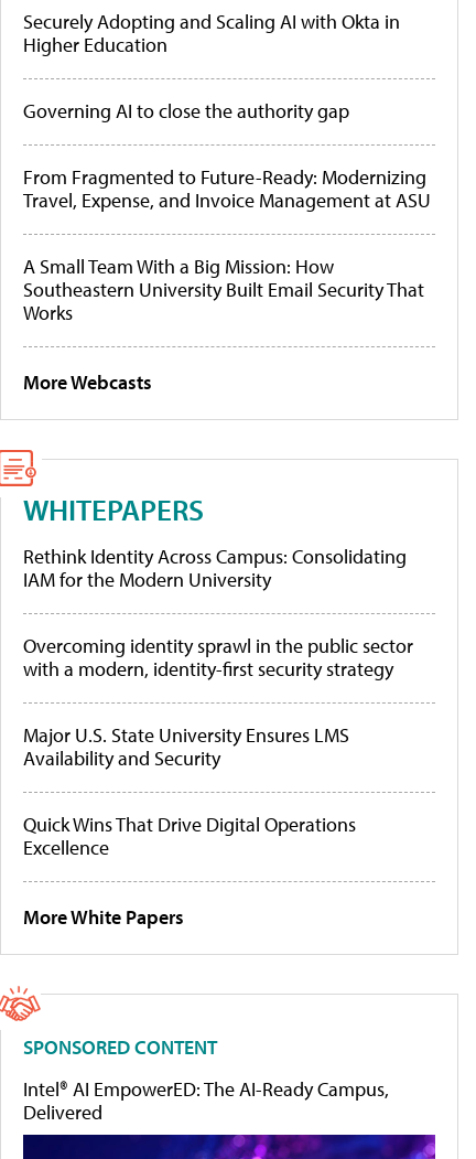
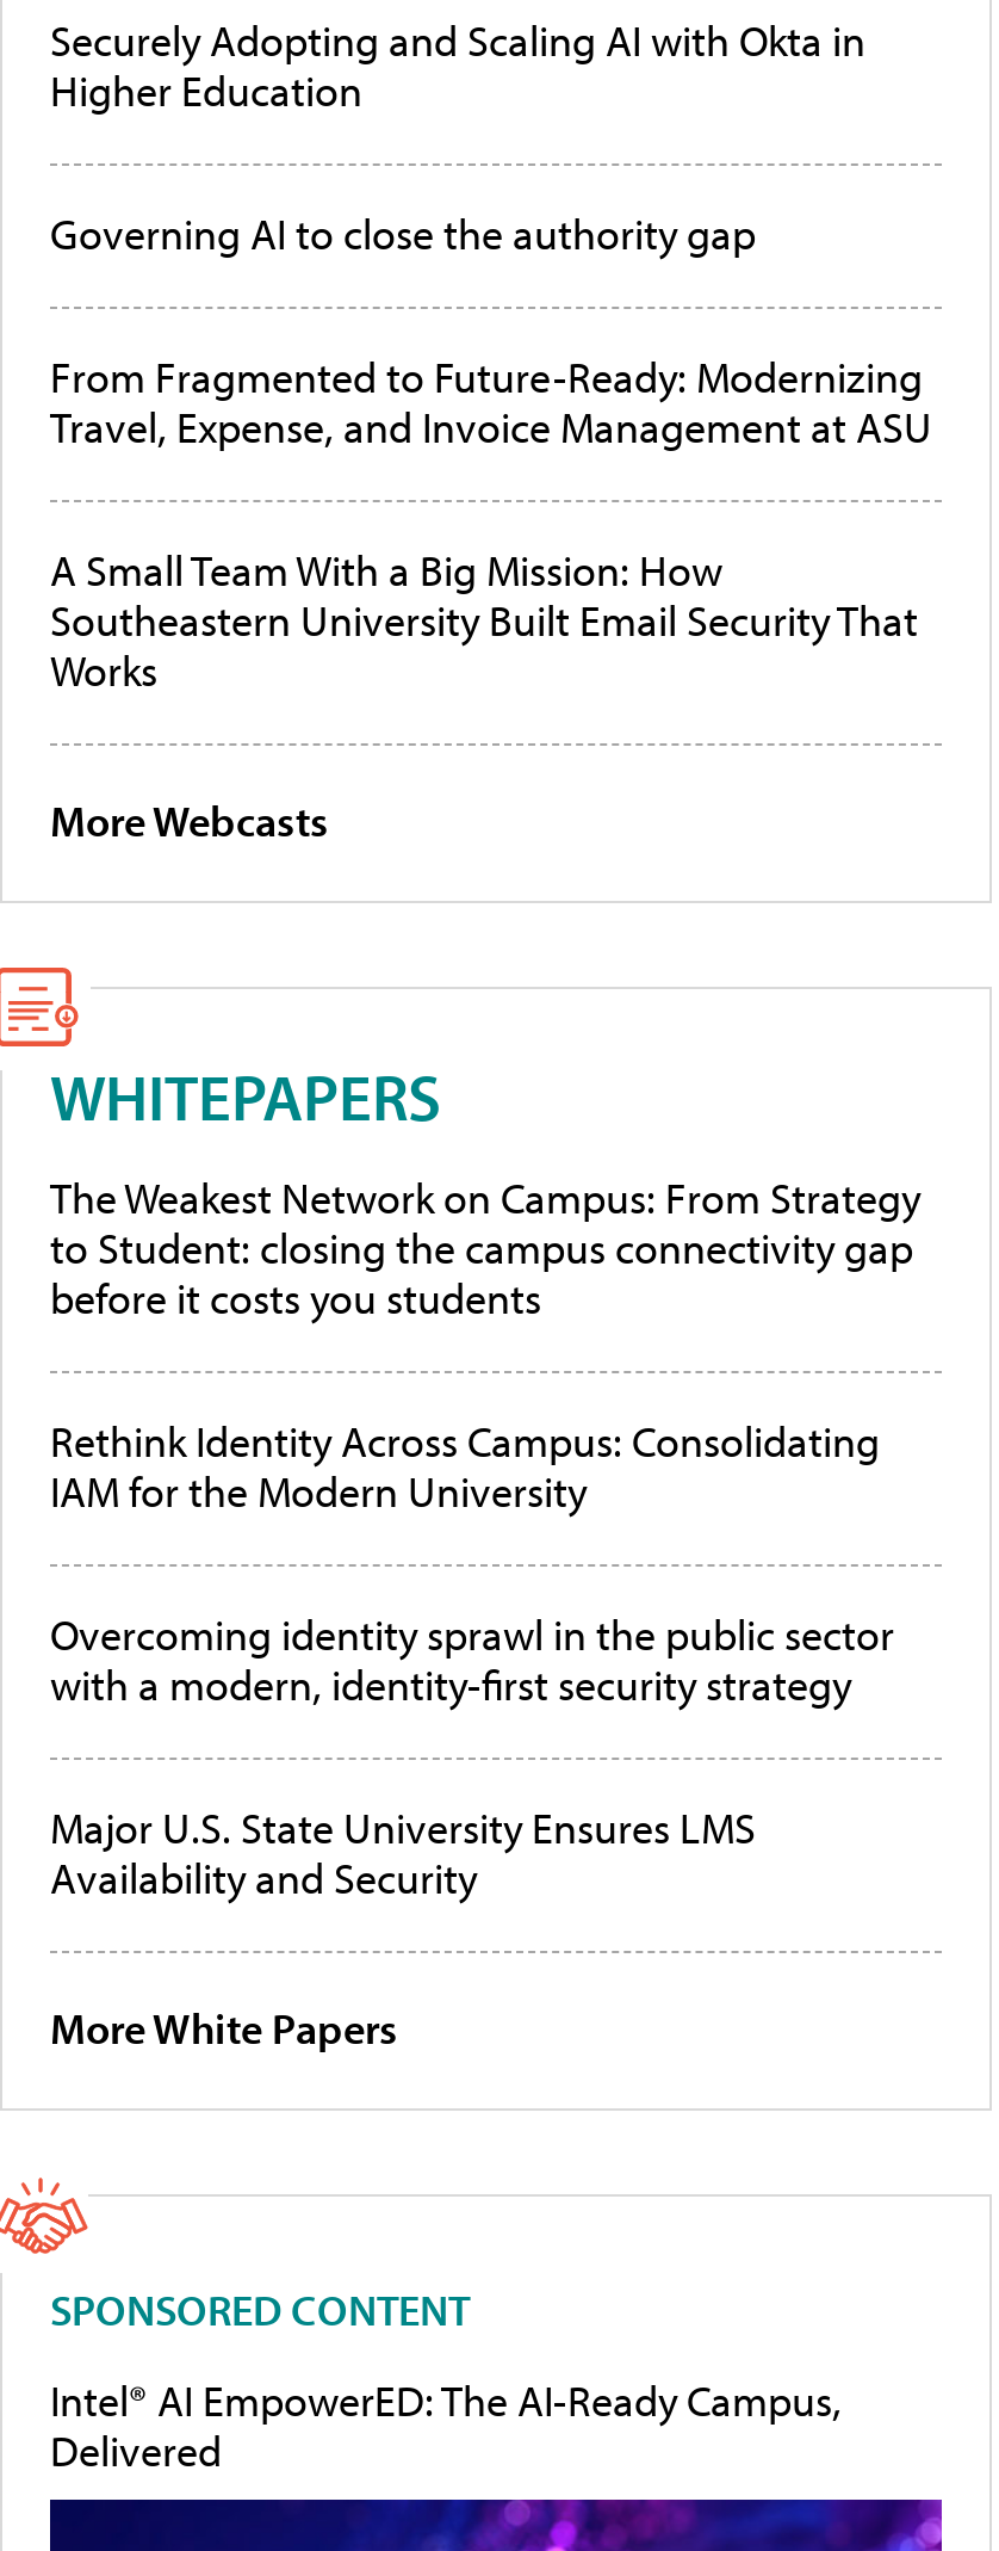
+ The Weakest Network on Campus: From Strategy
+ to Student: closing the campus connectivity gap
+ before it costs you students

moved down: Rethink Identity Across Campus: Consolidating | IAM for the Modern University | Overcoming identity sprawl in the public sector | with a modern, identity-first security strategy | Major U.S. State University Ensures LMS | Availability and Security

- Quick Wins That Drive Digital Operations
- Excellence
